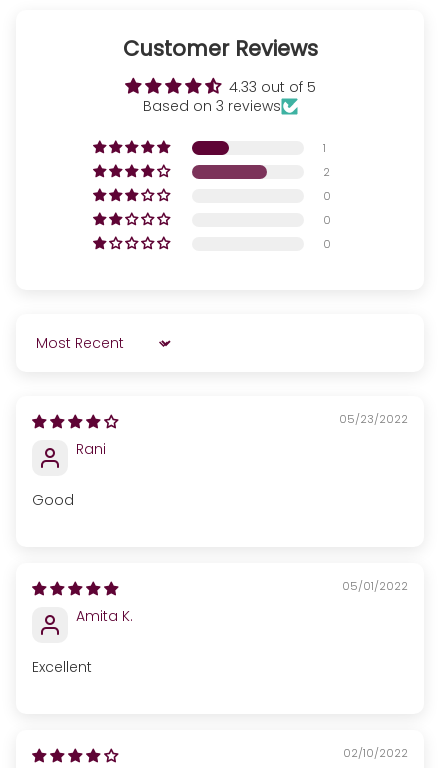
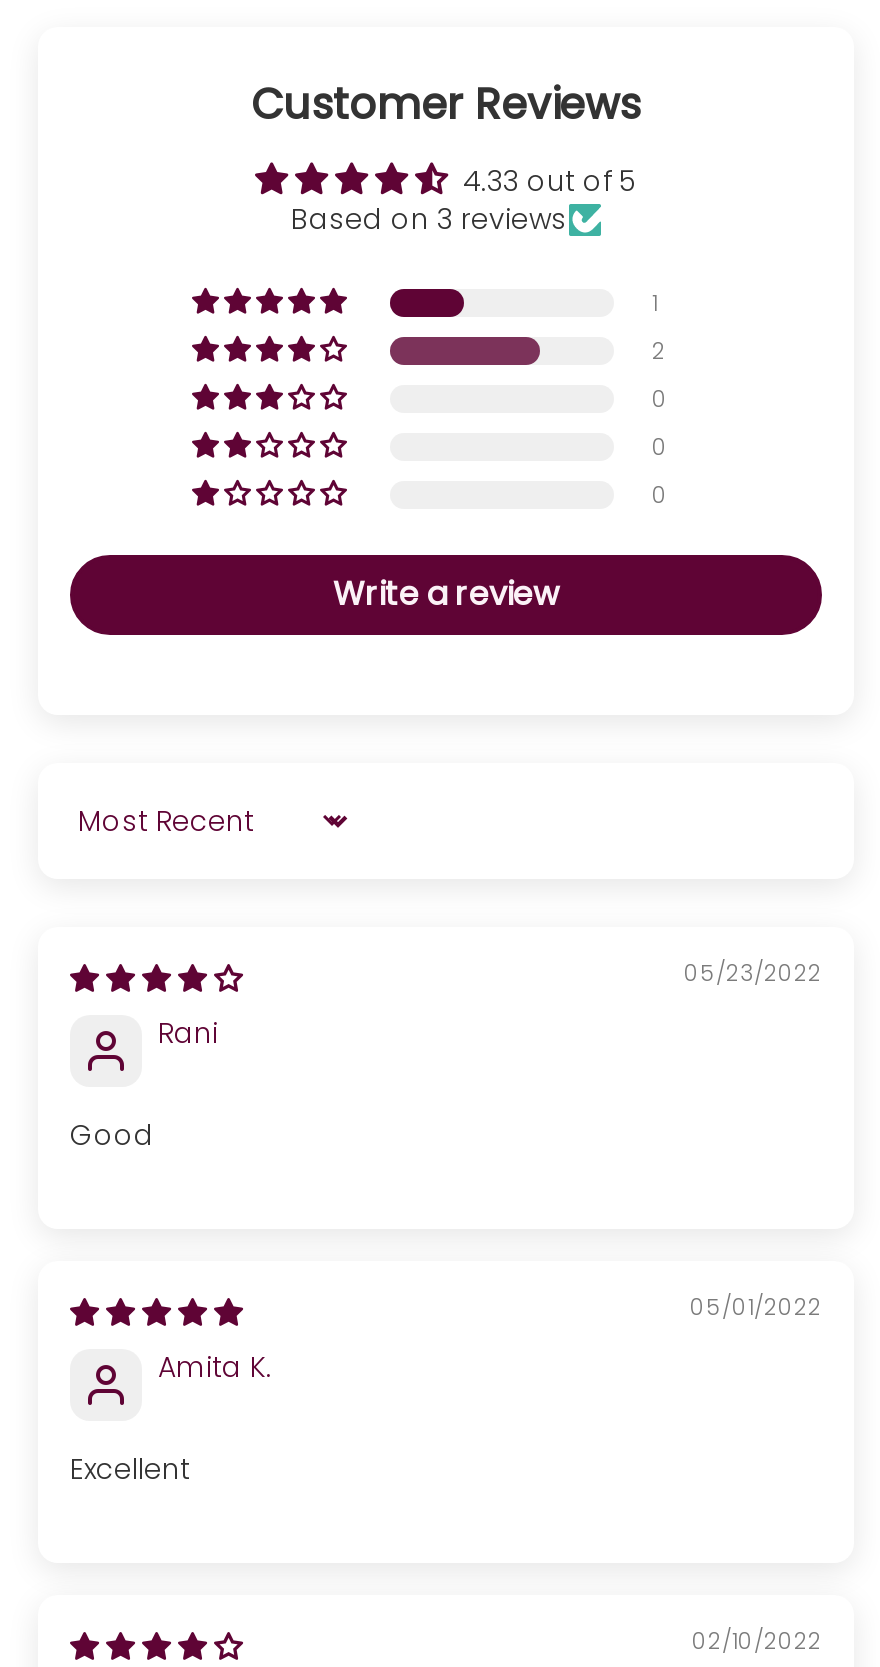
+ Write a review
